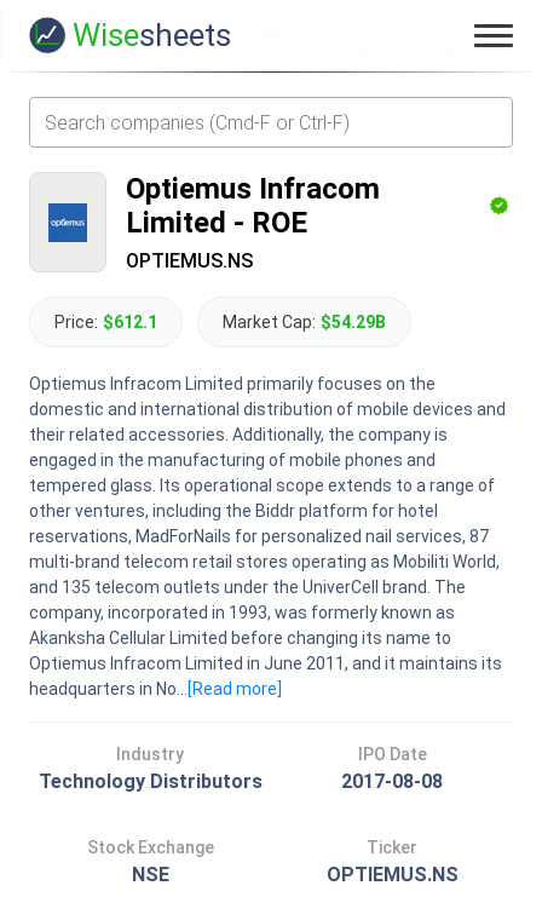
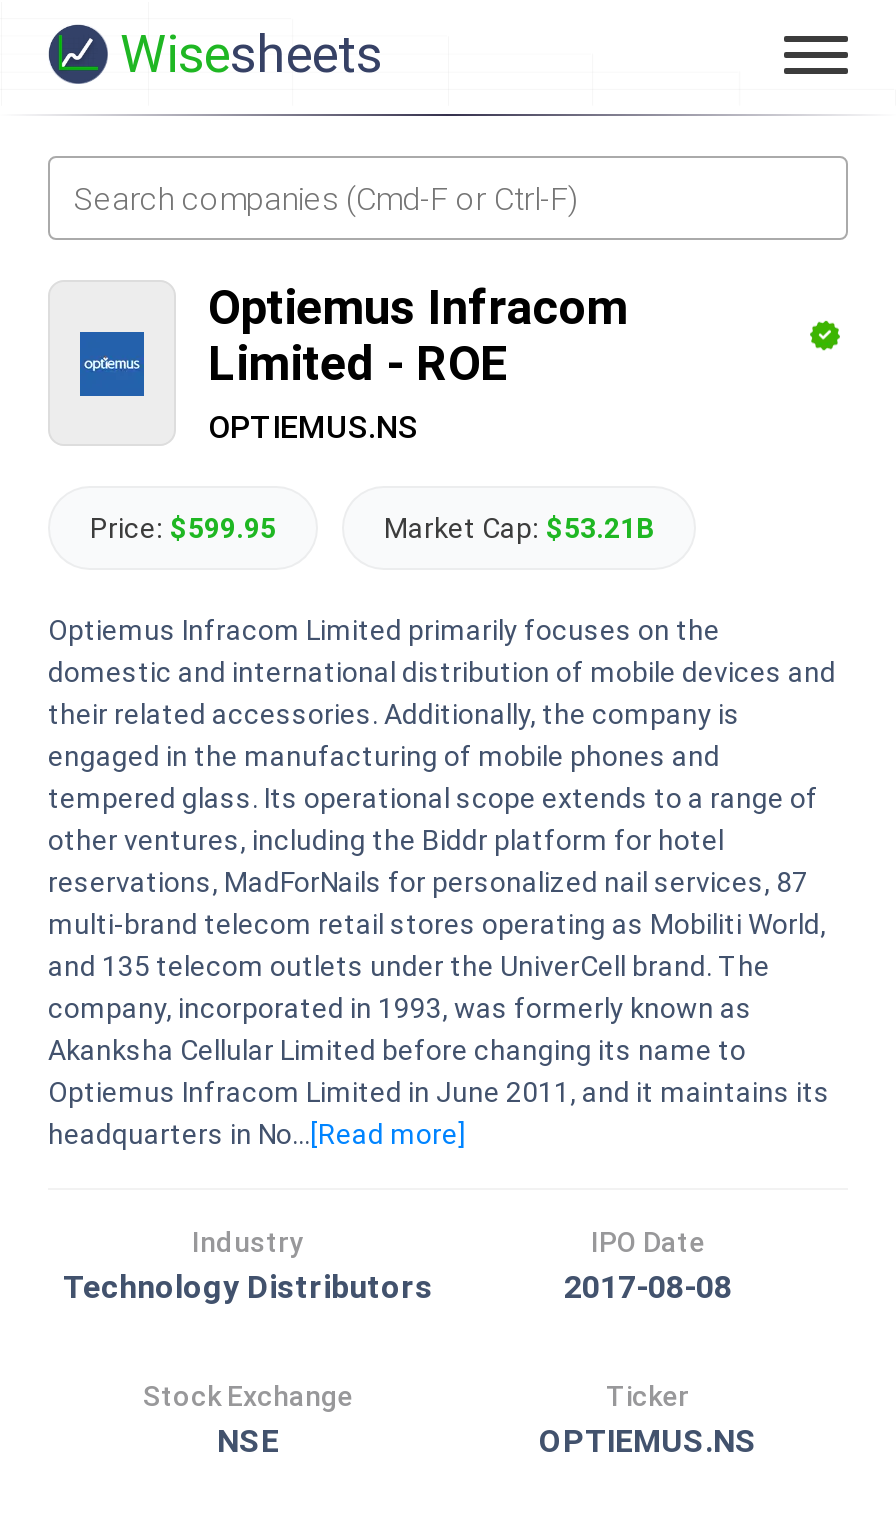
- Price: $612.1
+ Price: $599.95

- Market Cap: $54.29B
+ Market Cap: $53.21B
